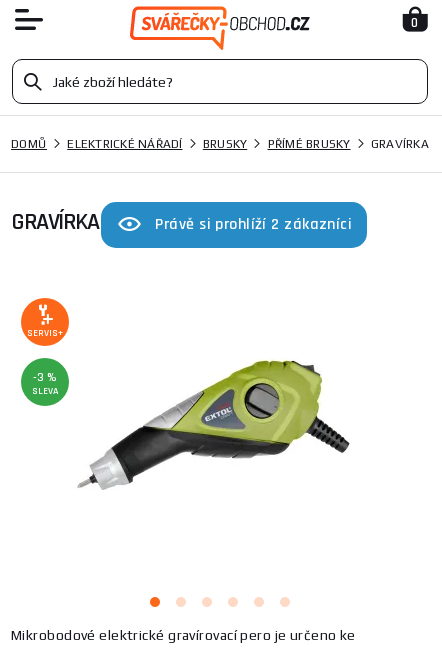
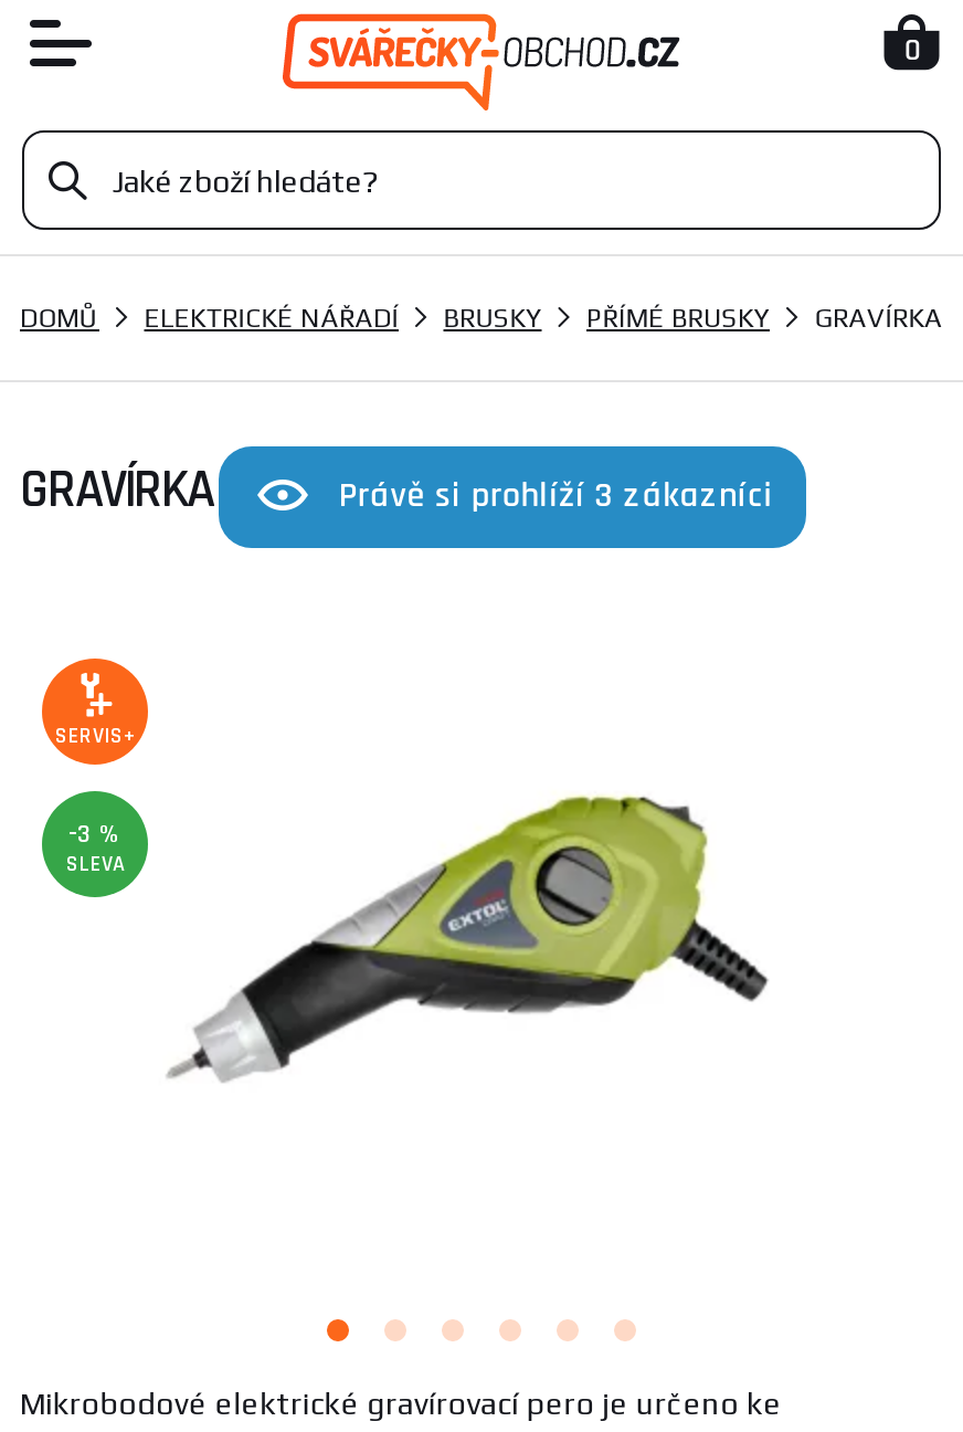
- Právě si prohlíží 2 zákazníci
+ Právě si prohlíží 3 zákazníci
